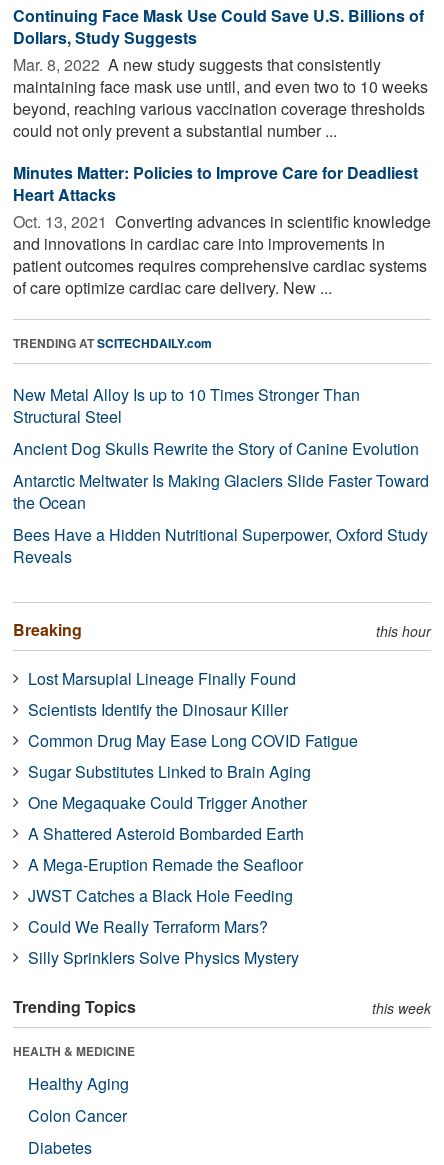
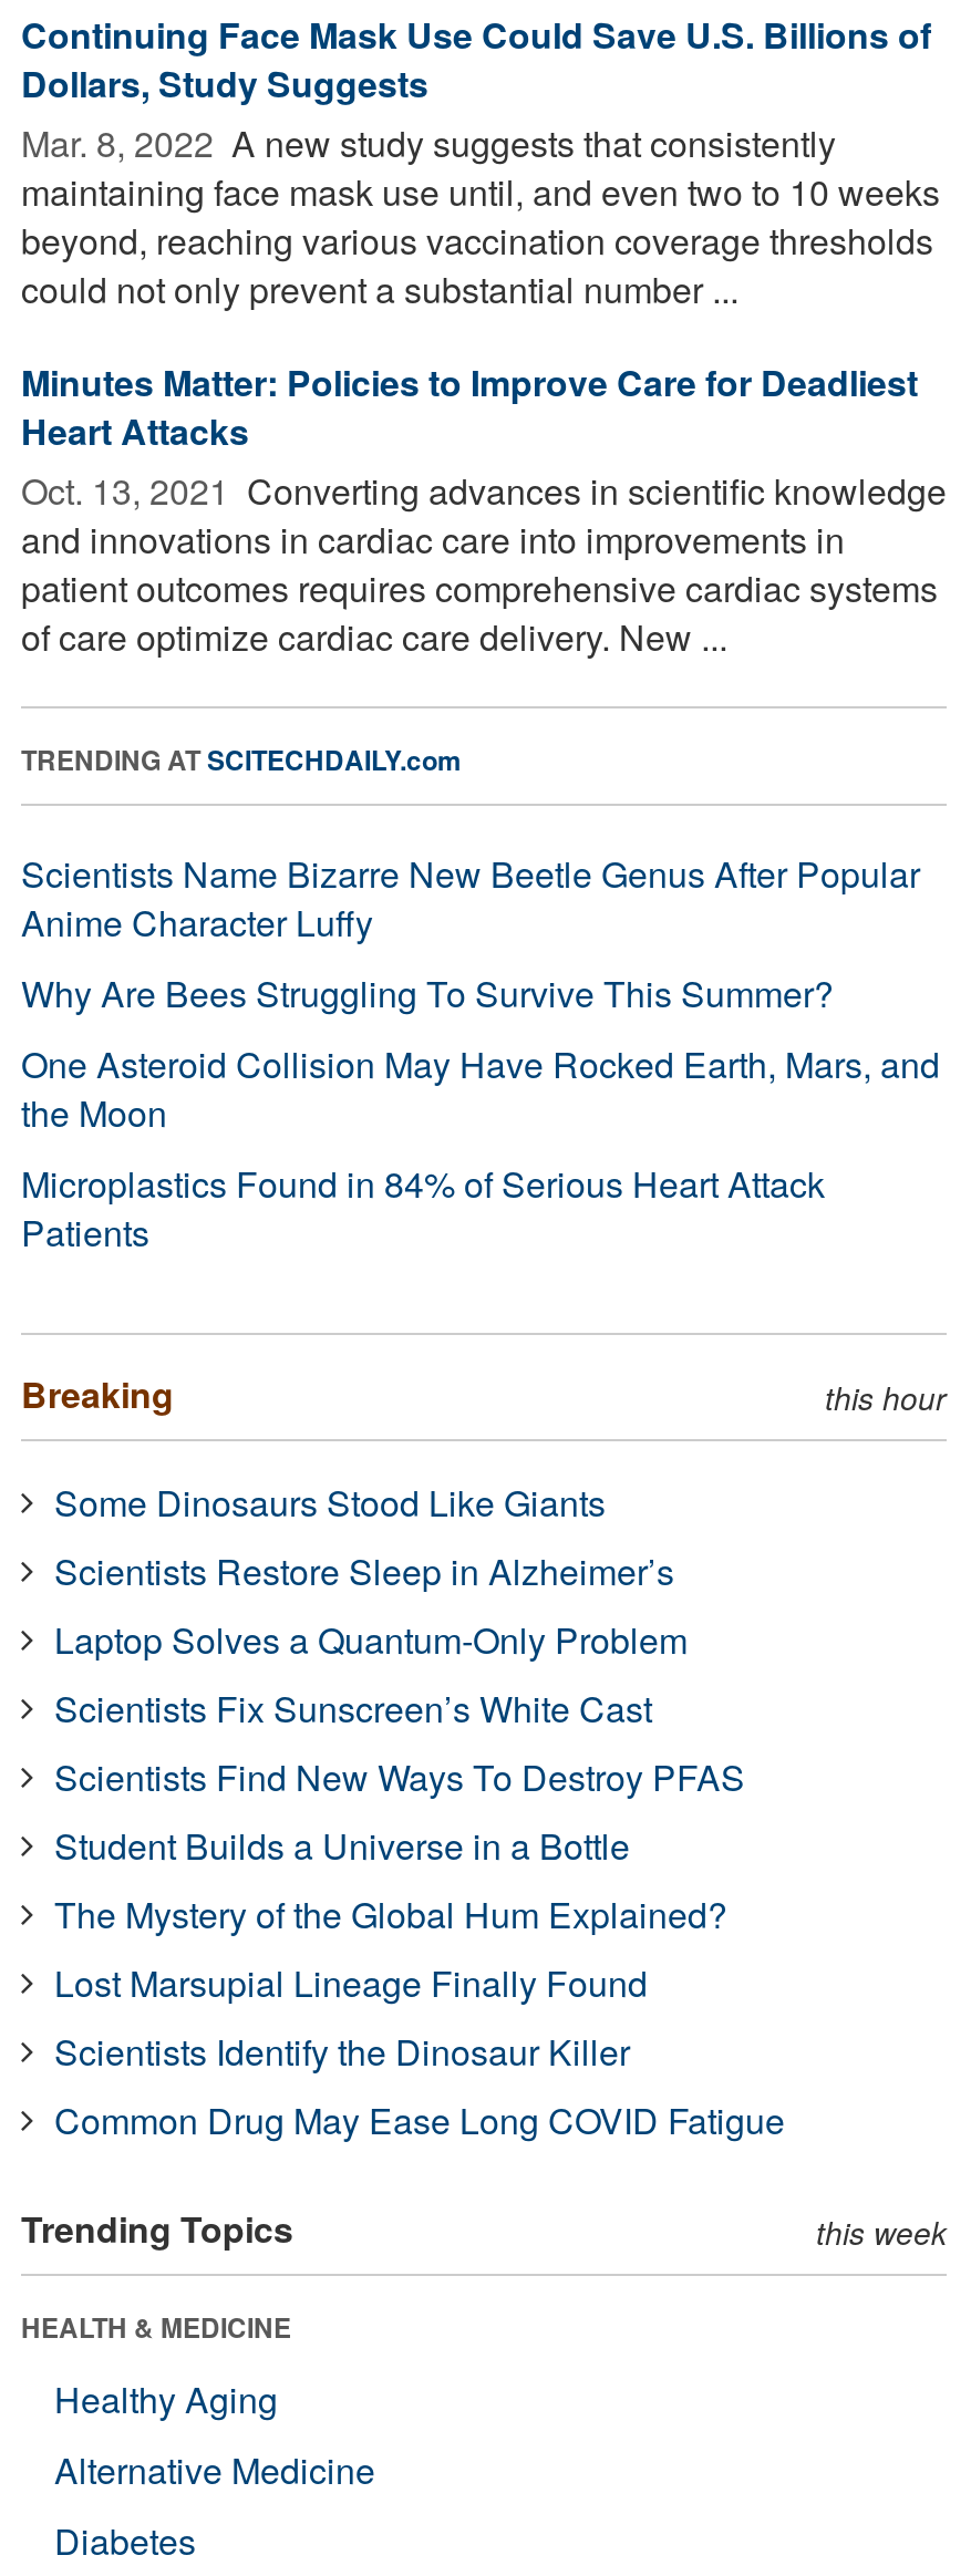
- New Metal Alloy Is up to 10 Times Stronger Than
- Structural Steel
- Ancient Dog Skulls Rewrite the Story of Canine Evolution
- Antarctic Meltwater Is Making Glaciers Slide Faster Toward
- the Ocean
- Bees Have a Hidden Nutritional Superpower, Oxford Study
- Reveals
+ Scientists Name Bizarre New Beetle Genus After Popular
+ Anime Character Luffy
+ Why Are Bees Struggling To Survive This Summer?
+ One Asteroid Collision May Have Rocked Earth, Mars, and
+ the Moon
+ Microplastics Found in 84% of Serious Heart Attack
+ Patients

+ Some Dinosaurs Stood Like Giants
+ Scientists Restore Sleep in Alzheimer’s
+ Laptop Solves a Quantum-Only Problem
+ Scientists Fix Sunscreen’s White Cast
+ Scientists Find New Ways To Destroy PFAS
+ Student Builds a Universe in a Bottle
+ The Mystery of the Global Hum Explained?

moved down: Lost Marsupial Lineage Finally Found | Scientists Identify the Dinosaur Killer | Common Drug May Ease Long COVID Fatigue

- Sugar Substitutes Linked to Brain Aging
- One Megaquake Could Trigger Another
- A Shattered Asteroid Bombarded Earth
- A Mega-Eruption Remade the Seafloor
- JWST Catches a Black Hole Feeding
- Could We Really Terraform Mars?
- Silly Sprinklers Solve Physics Mystery

- Colon Cancer
+ Alternative Medicine
